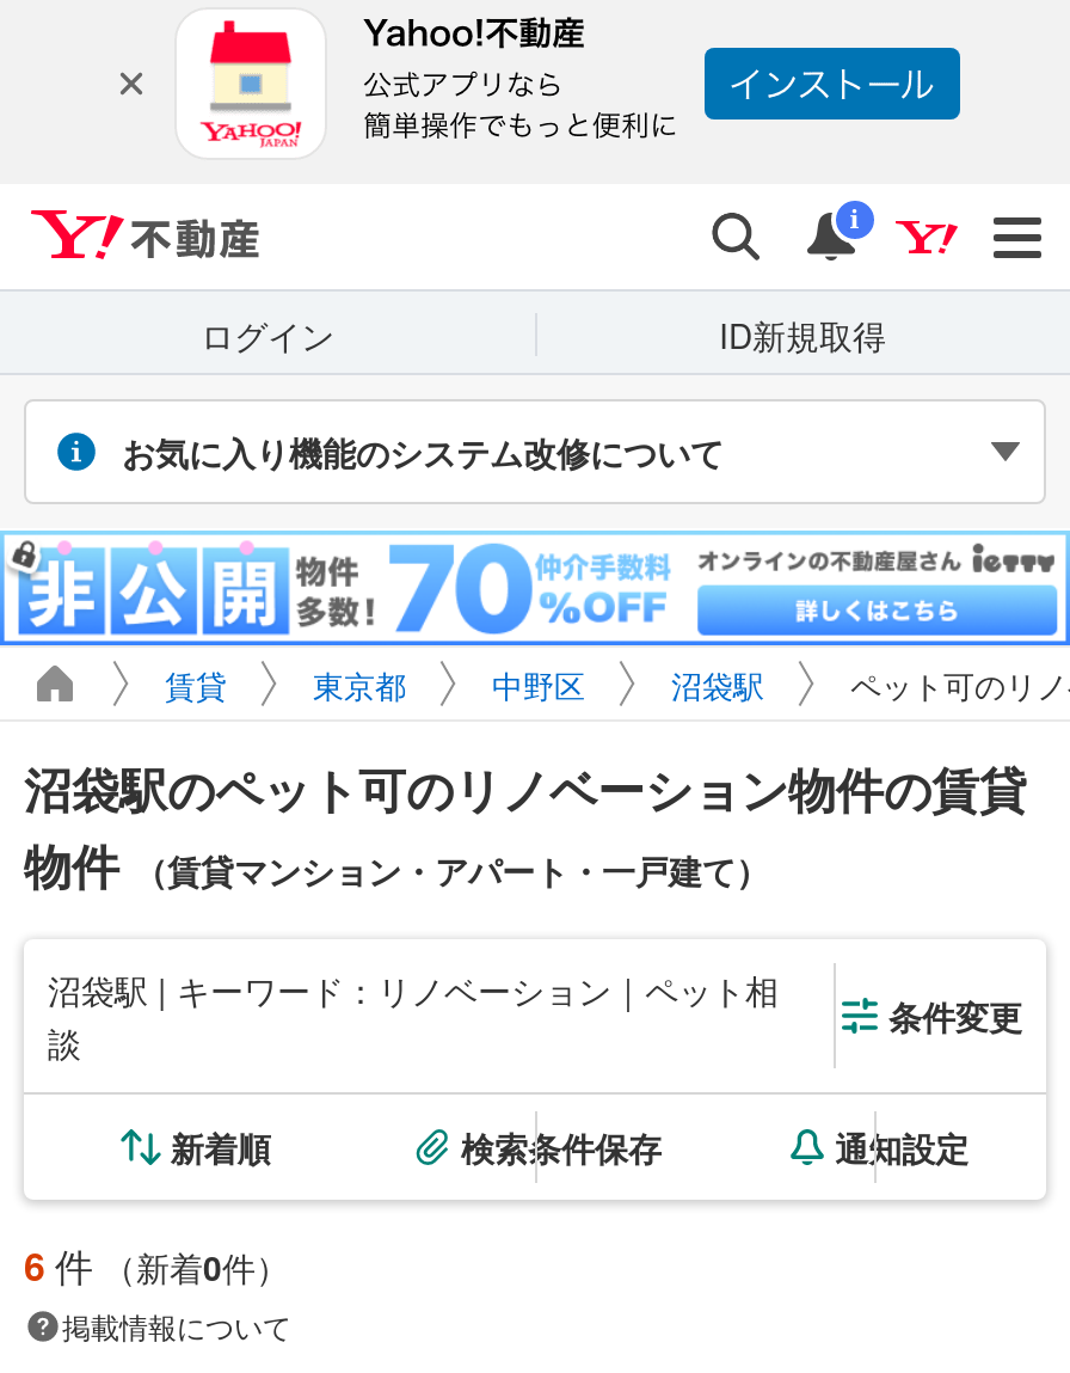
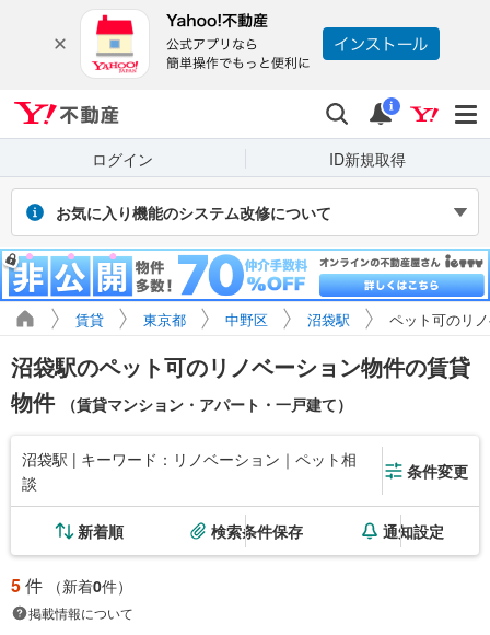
- 6件 （新着0件）
+ 5件 （新着0件）
